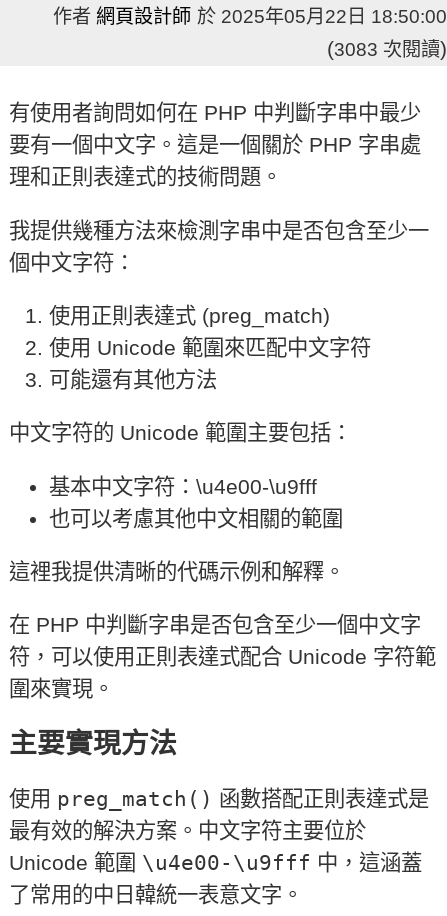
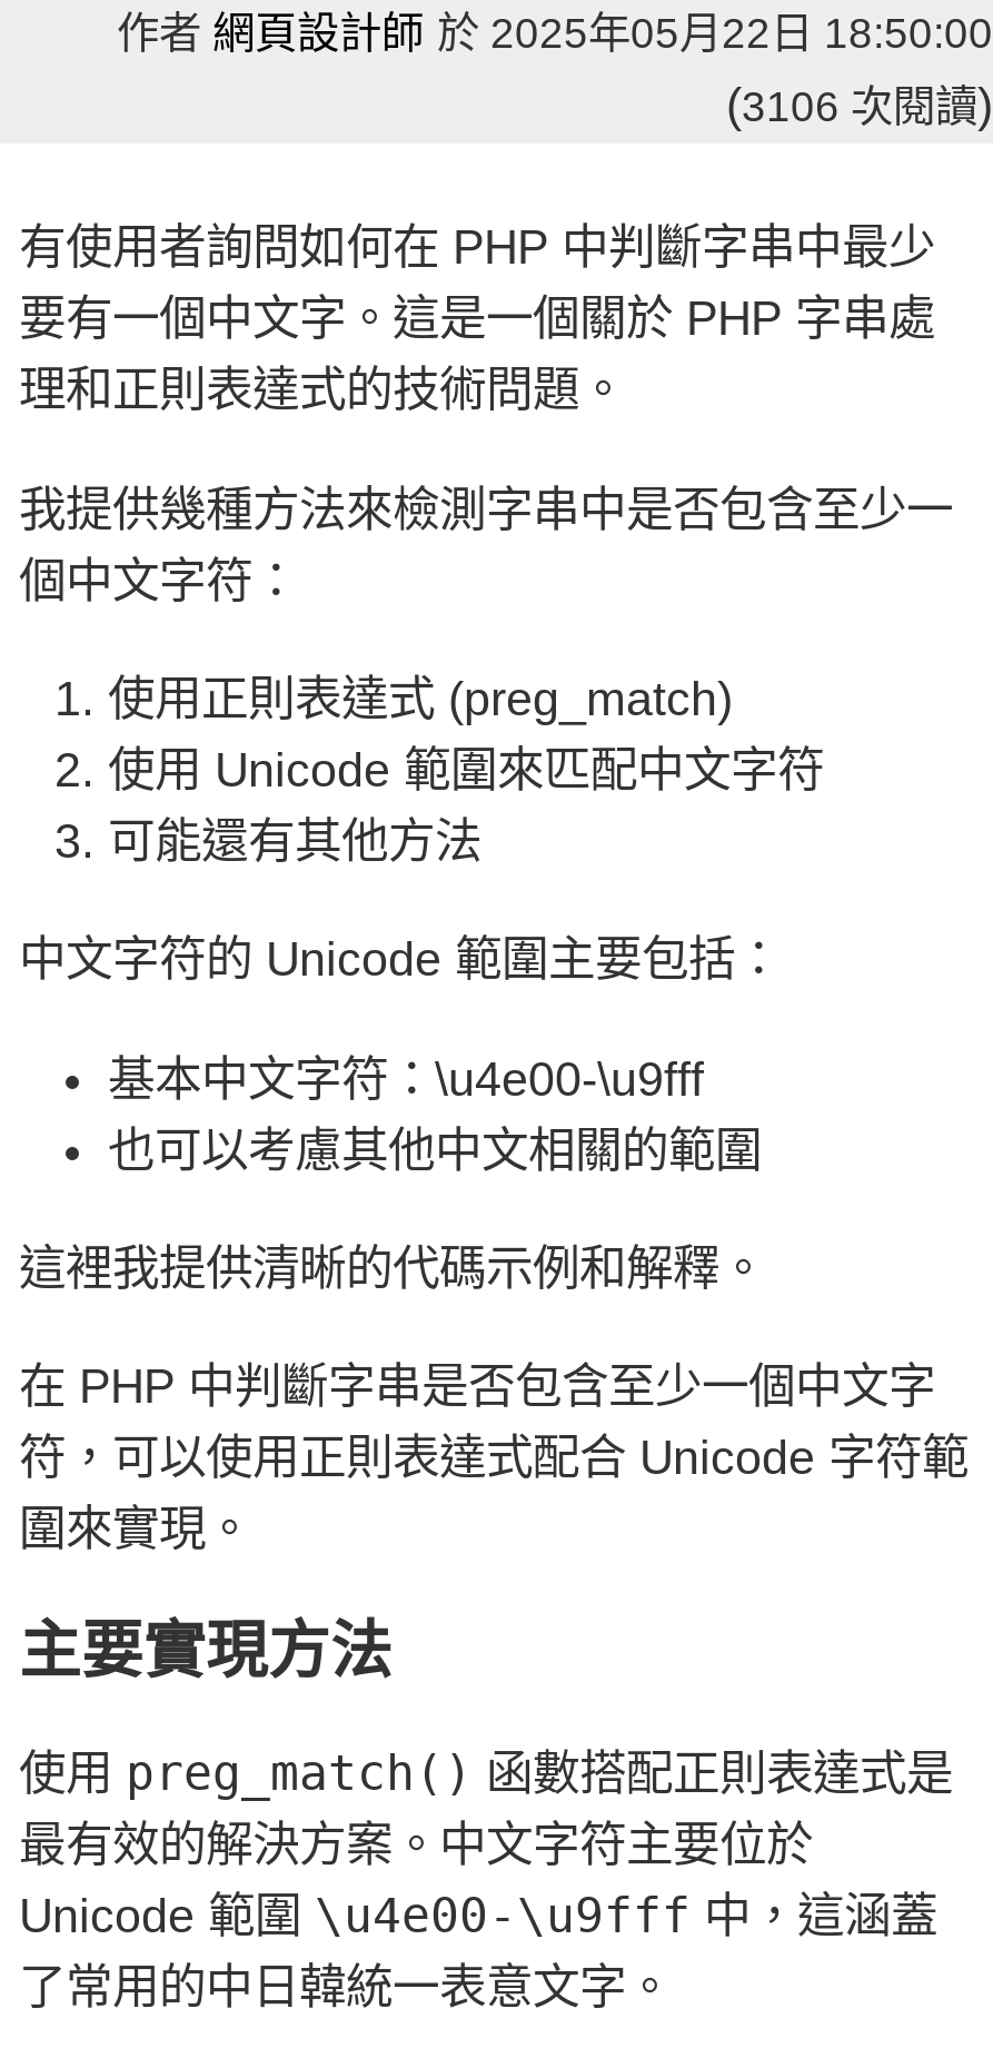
- (3083 次閱讀)
+ (3106 次閱讀)
